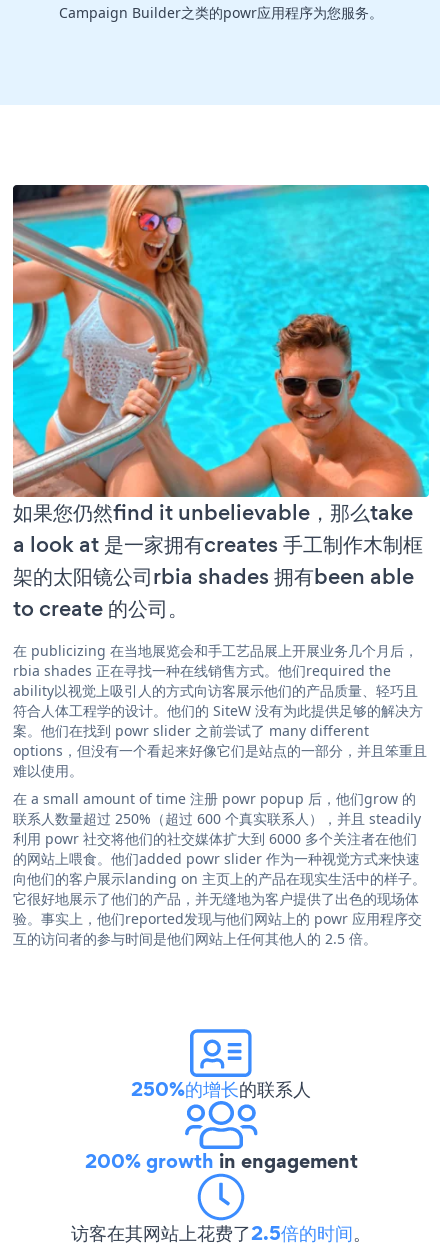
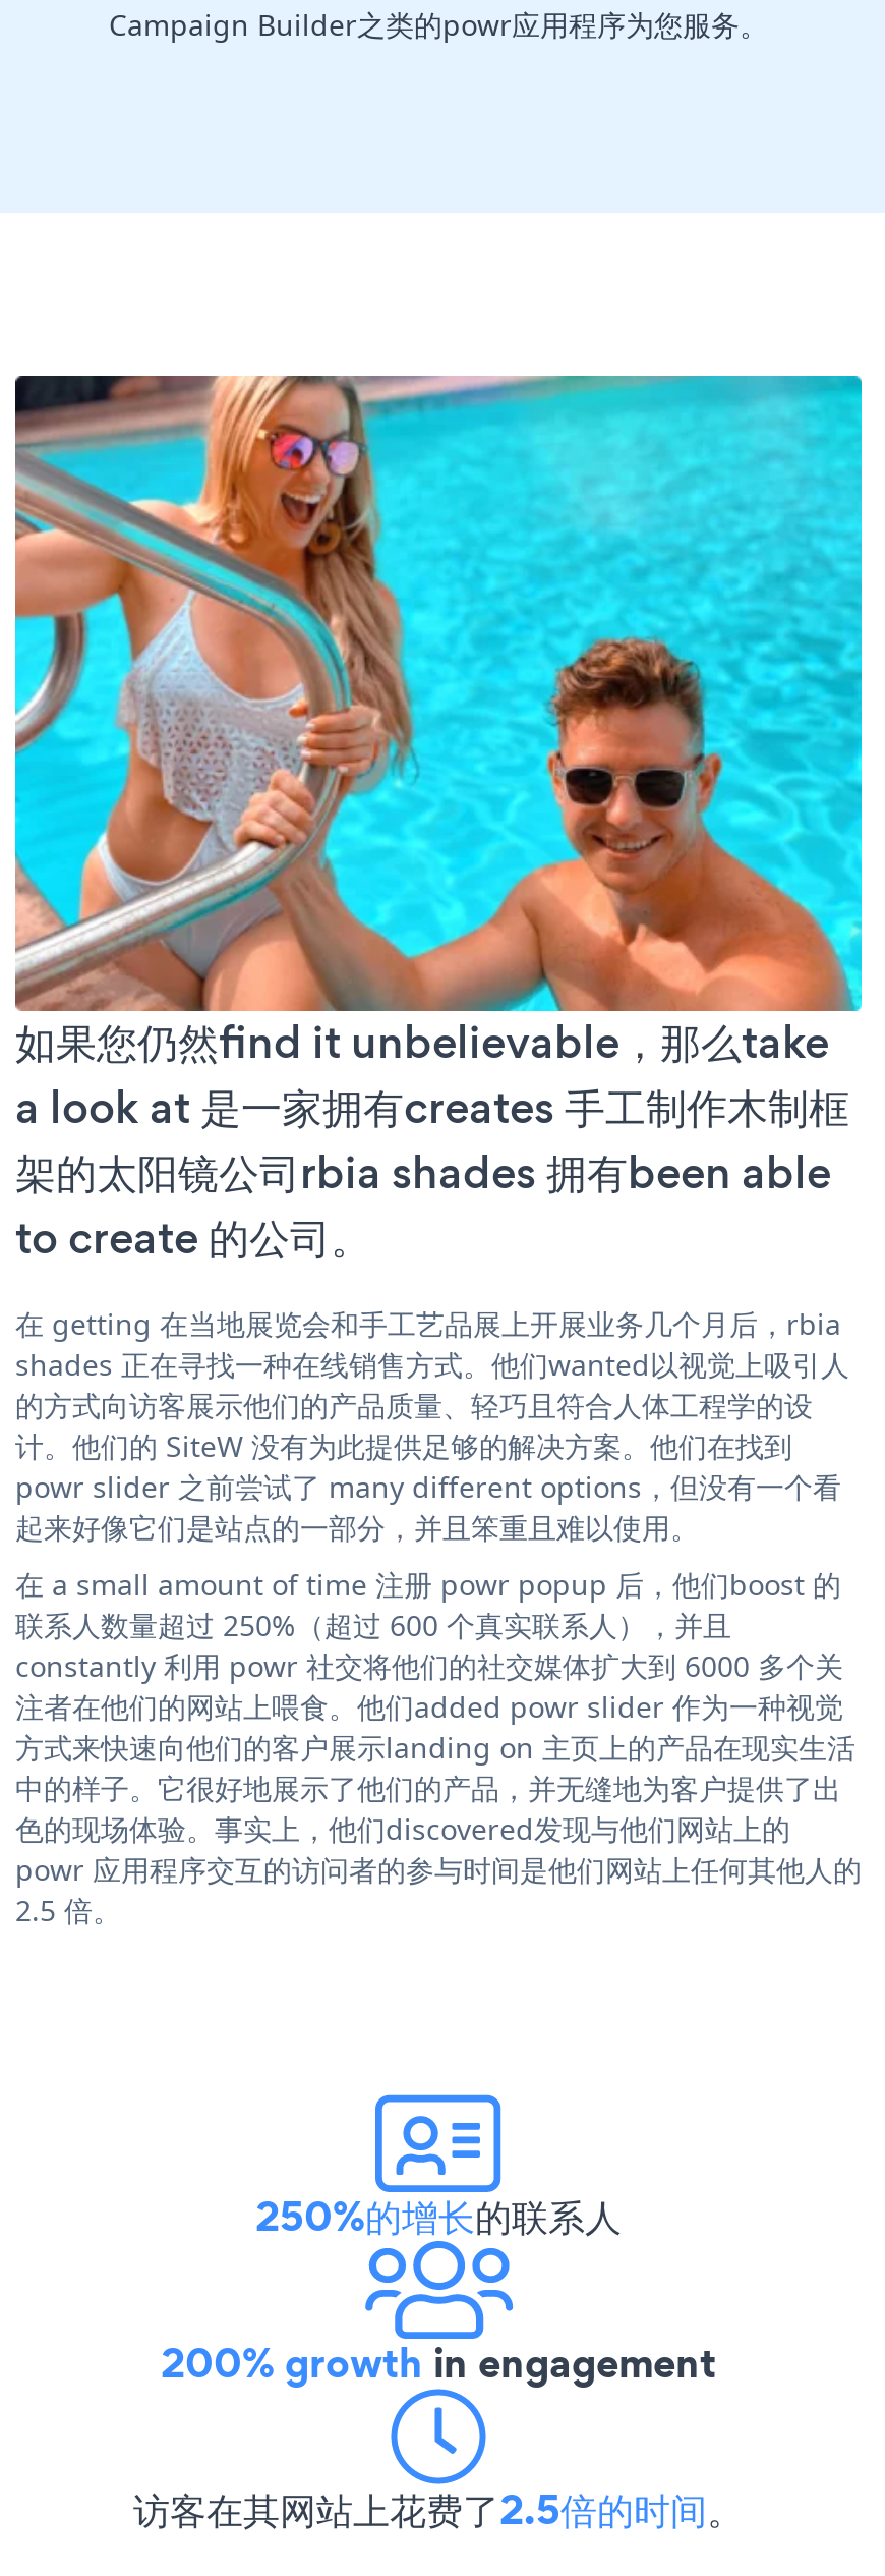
- 在 publicizing 在当地展览会和手工艺品展上开展业务几个月后，
- rbia shades 正在寻找一种在线销售方式。他们required the
- ability以视觉上吸引人的方式向访客展示他们的产品质量、轻巧且
- 符合人体工程学的设计。他们的 SiteW 没有为此提供足够的解决方
- 案。他们在找到 powr slider 之前尝试了 many different
- options，但没有一个看起来好像它们是站点的一部分，并且笨重且
- 难以使用。
+ 在 getting 在当地展览会和手工艺品展上开展业务几个月后，rbia
+ shades 正在寻找一种在线销售方式。他们wanted以视觉上吸引人
+ 的方式向访客展示他们的产品质量、轻巧且符合人体工程学的设
+ 计。他们的 SiteW 没有为此提供足够的解决方案。他们在找到
+ powr slider 之前尝试了 many different options，但没有一个看
+ 起来好像它们是站点的一部分，并且笨重且难以使用。

- 在 a small amount of time 注册 powr popup 后，他们grow 的
- 联系人数量超过 250%（超过 600 个真实联系人），并且 steadily
- 利用 powr 社交将他们的社交媒体扩大到 6000 多个关注者在他们
- 的网站上喂食。他们added powr slider 作为一种视觉方式来快速
- 向他们的客户展示landing on 主页上的产品在现实生活中的样子。
- 它很好地展示了他们的产品，并无缝地为客户提供了出色的现场体
- 验。事实上，他们reported发现与他们网站上的 powr 应用程序交
- 互的访问者的参与时间是他们网站上任何其他人的 2.5 倍。
+ 在 a small amount of time 注册 powr popup 后，他们boost 的
+ 联系人数量超过 250%（超过 600 个真实联系人），并且
+ constantly 利用 powr 社交将他们的社交媒体扩大到 6000 多个关
+ 注者在他们的网站上喂食。他们added powr slider 作为一种视觉
+ 方式来快速向他们的客户展示landing on 主页上的产品在现实生活
+ 中的样子。它很好地展示了他们的产品，并无缝地为客户提供了出
+ 色的现场体验。事实上，他们discovered发现与他们网站上的
+ powr 应用程序交互的访问者的参与时间是他们网站上任何其他人的
+ 2.5 倍。
